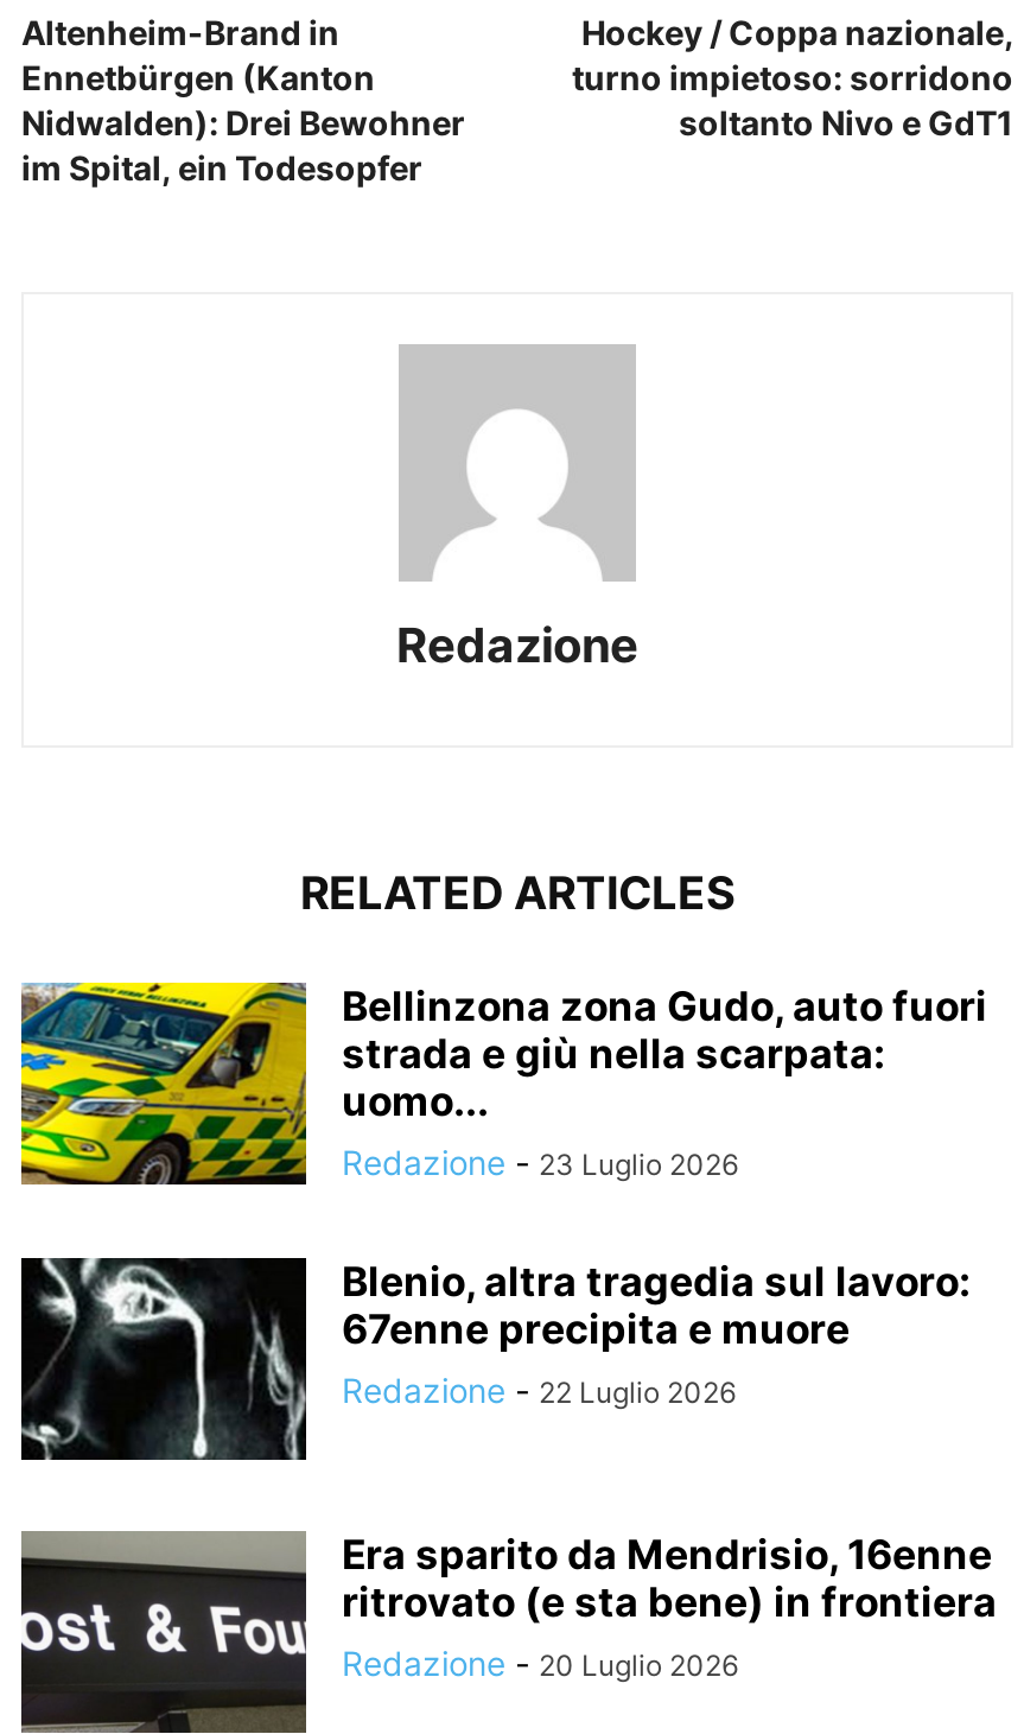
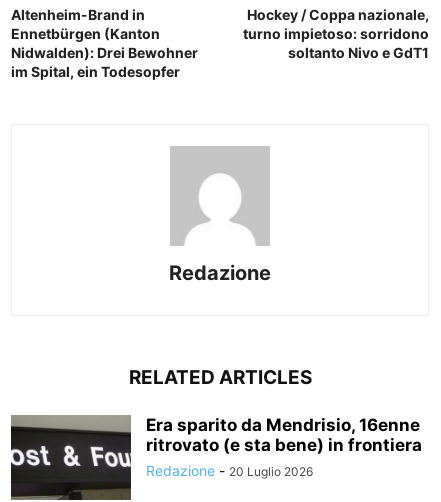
- [image]
- Bellinzona zona Gudo, auto fuori
- strada e giù nella scarpata:
- uomo...
- Redazione - 23 Luglio 2026
- Blenio, altra tragedia sul lavoro:
- 67enne precipita e muore
- Redazione - 22 Luglio 2026

- [image]
